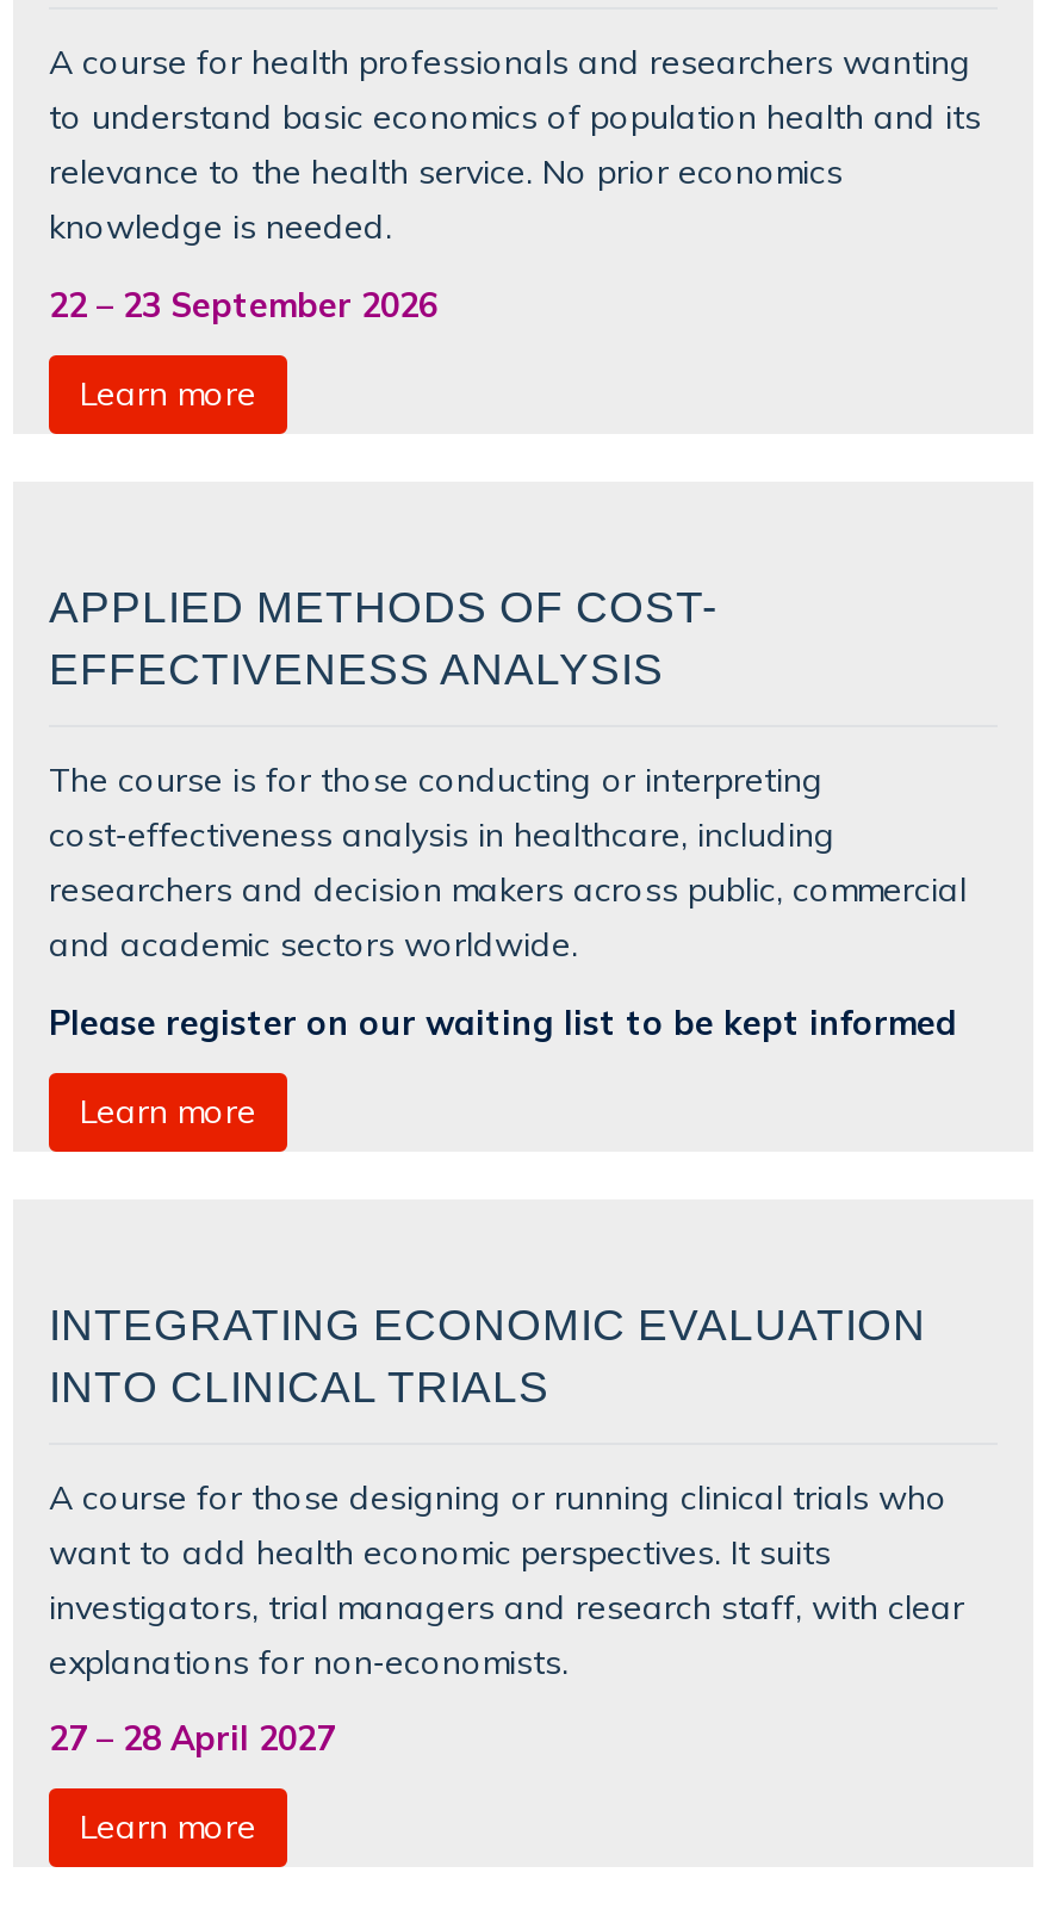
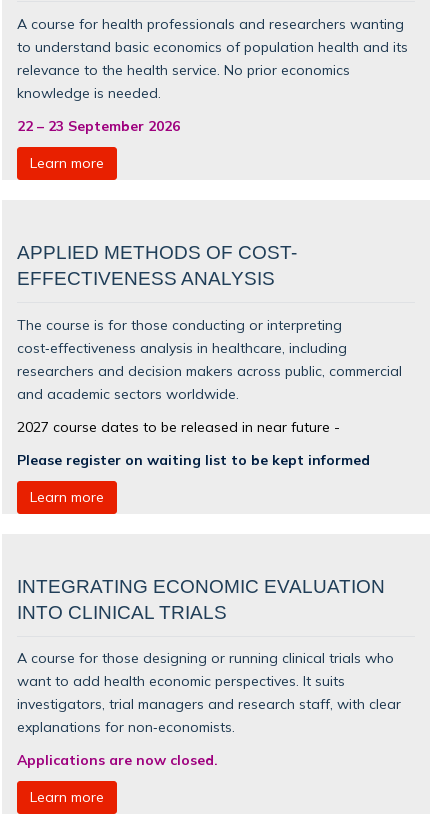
- Please register on our waiting list to be kept informed
+ 2027 course dates to be released in near future -
+ Please register on waiting list to be kept informed

- 27 – 28 April 2027
+ Applications are now closed.
